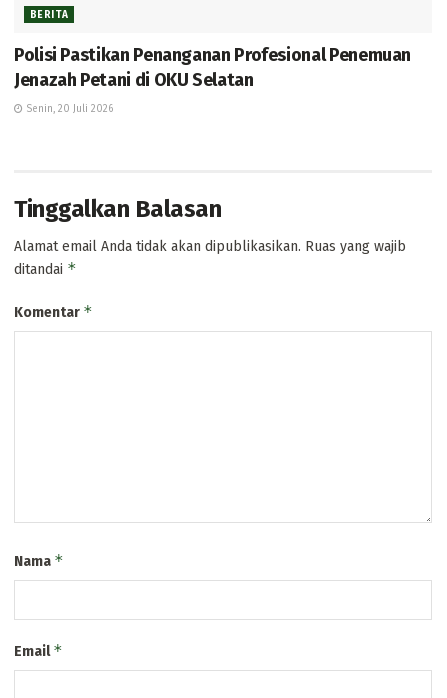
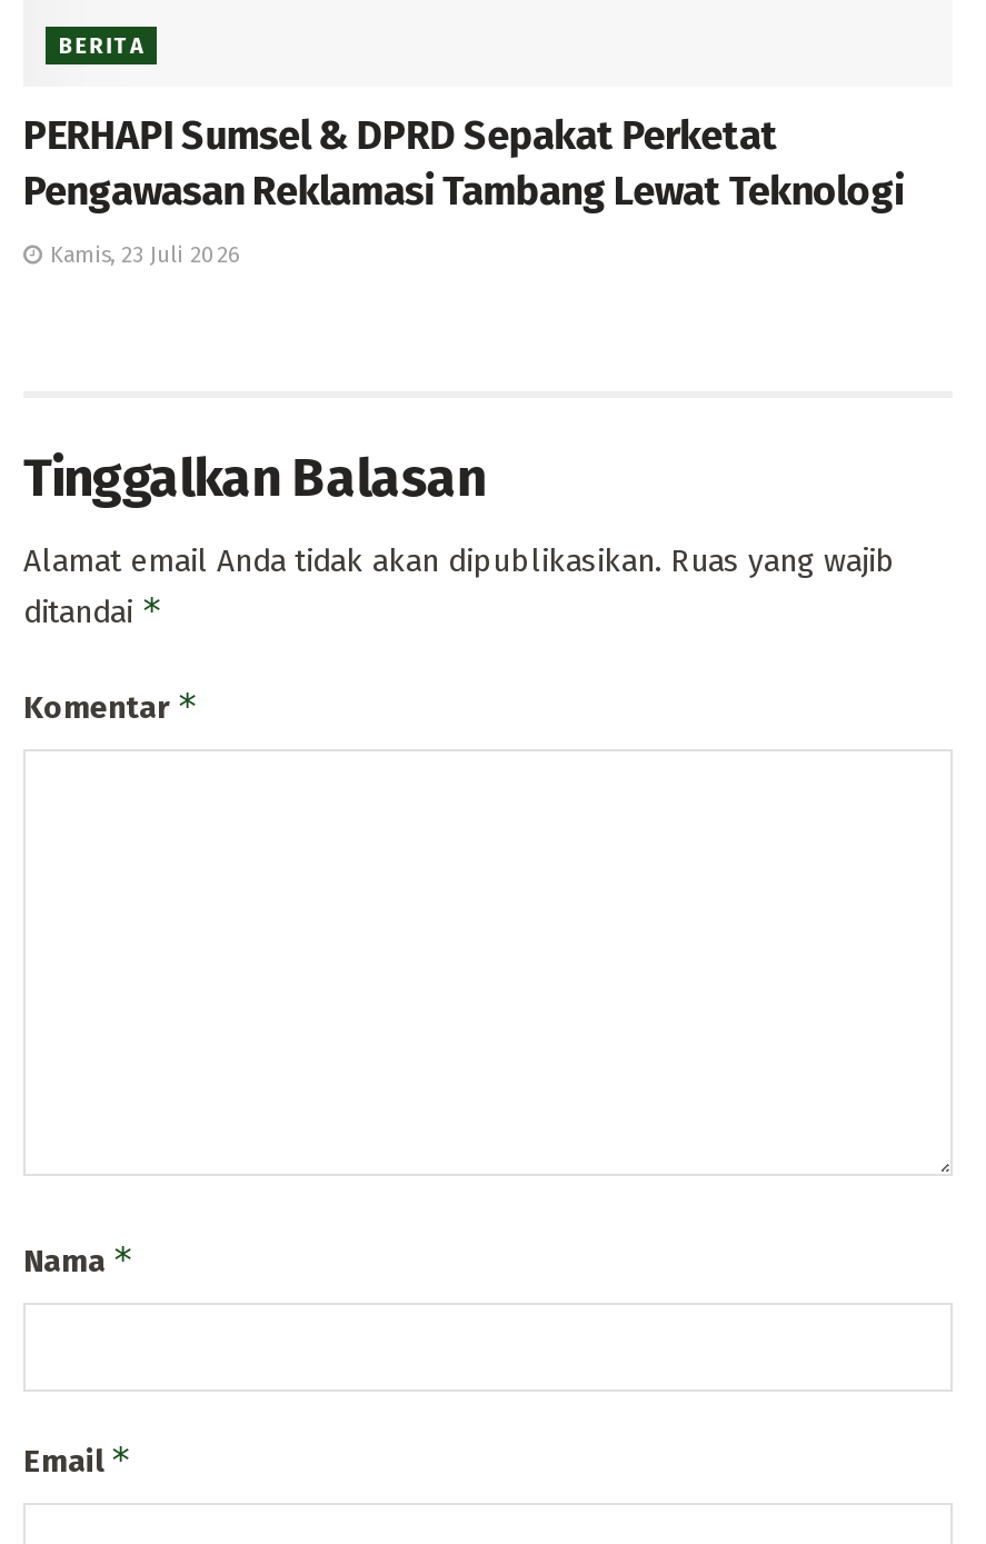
- Polisi Pastikan Penanganan Profesional Penemuan
- Jenazah Petani di OKU Selatan
+ PERHAPI Sumsel & DPRD Sepakat Perketat
+ Pengawasan Reklamasi Tambang Lewat Teknologi

- Senin, 20 Juli 2026
+ Kamis, 23 Juli 2026
